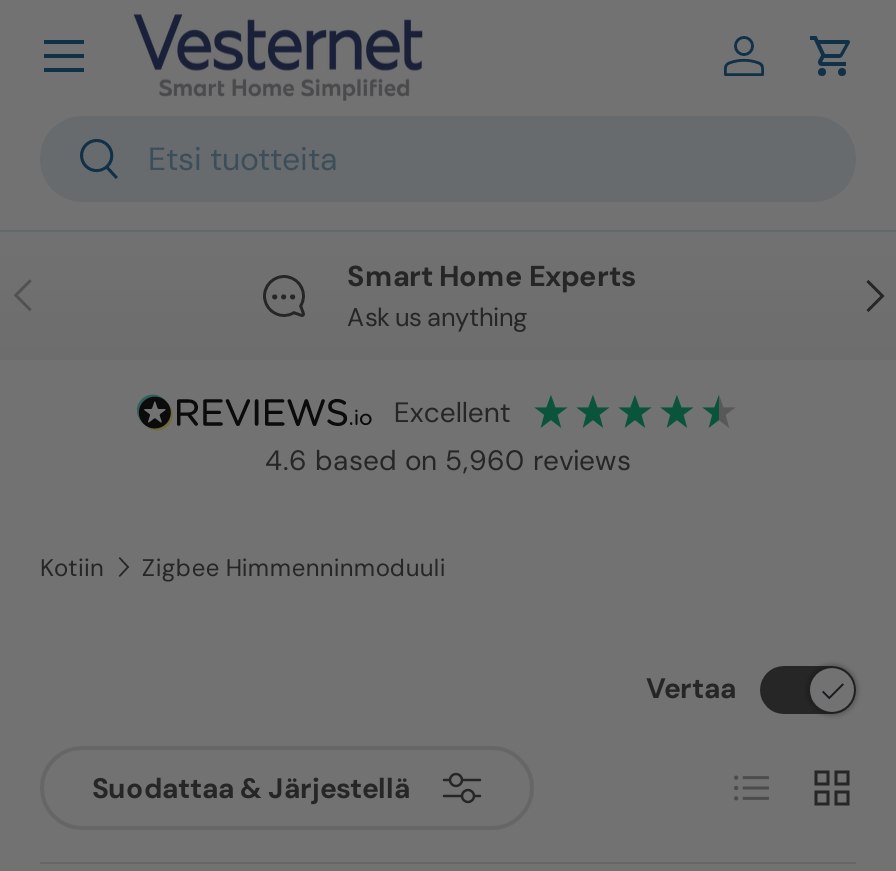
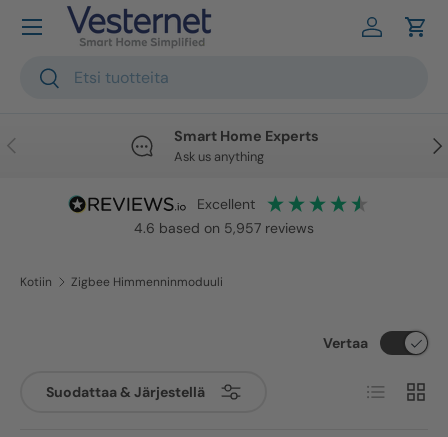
- 4.6 based on 5,960 reviews
+ 4.6 based on 5,957 reviews
